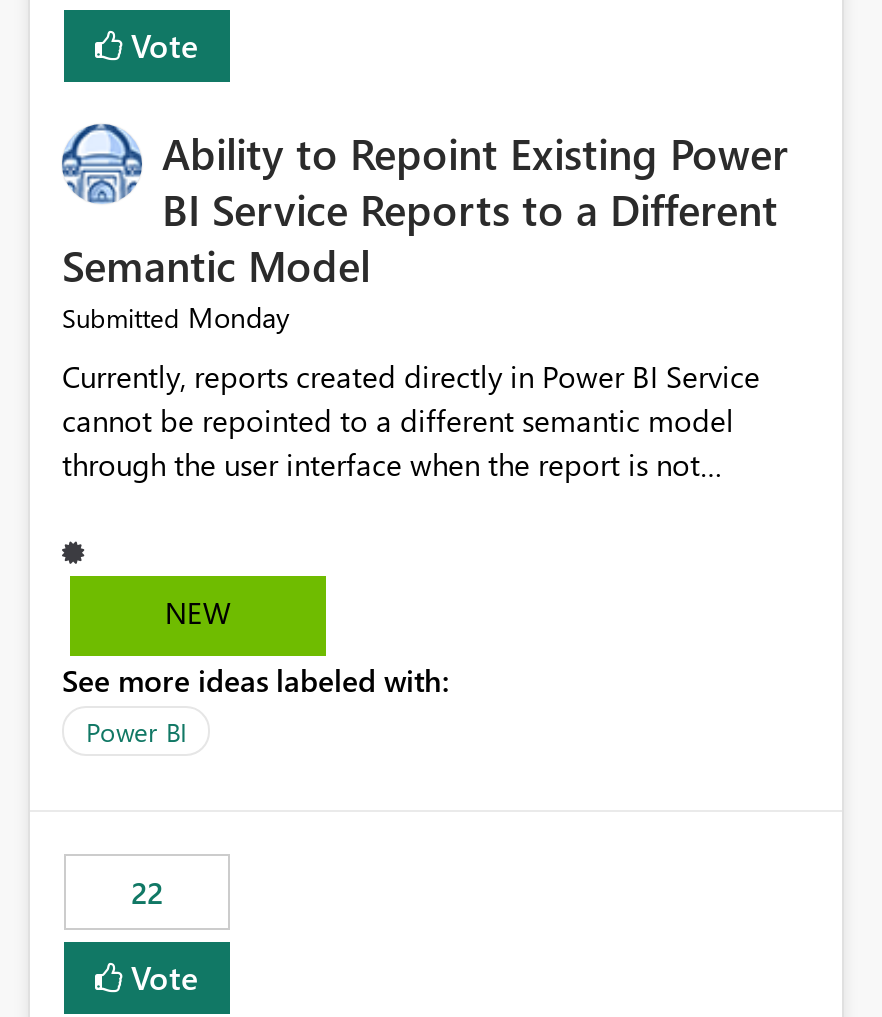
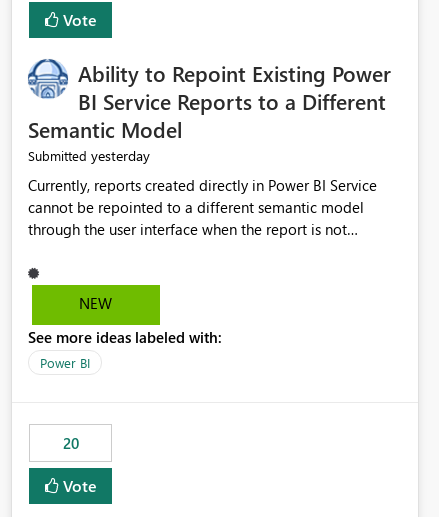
- Submitted Monday
+ Submitted yesterday

- 22
+ 20
